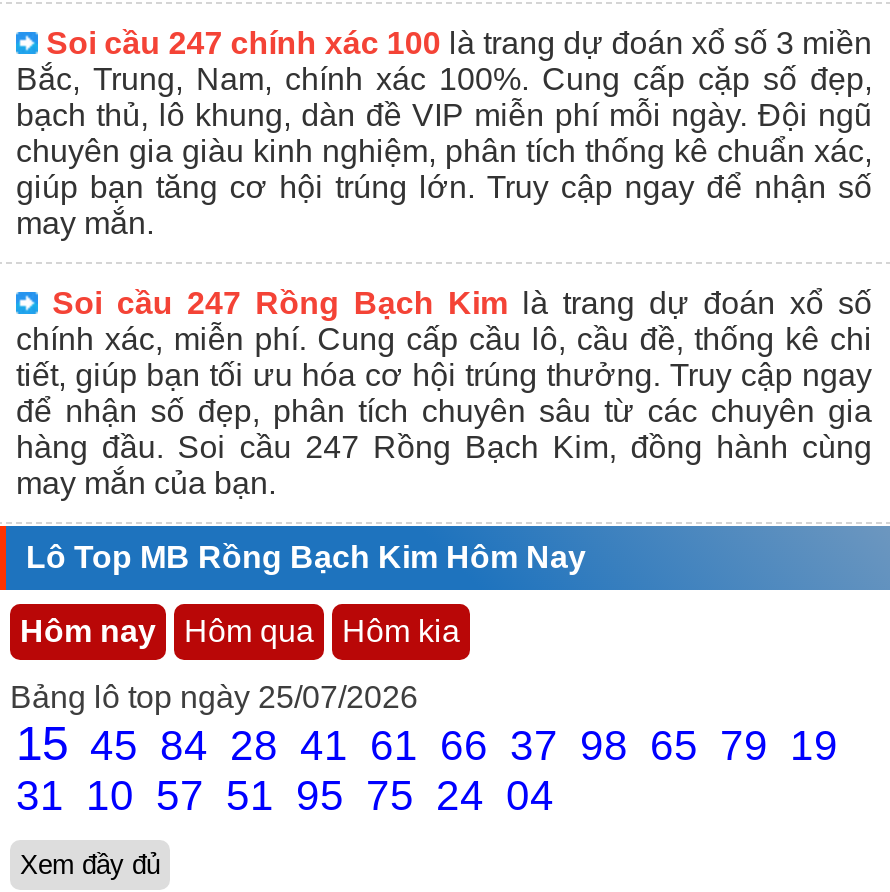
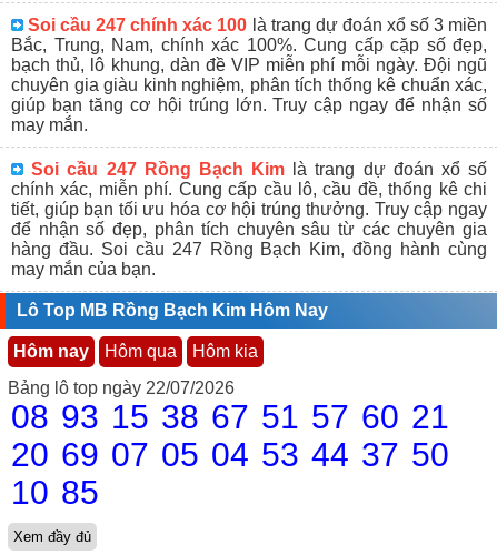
- Bảng lô top ngày 25/07/2026
- 15 45 84 28 41 61 66 37 98 65 79 19
- 31 10 57 51 95 75 24 04
+ Bảng lô top ngày 22/07/2026
+ 08 93 15 38 67 51 57 60 21
+ 20 69 07 05 04 53 44 37 50
+ 10 85
